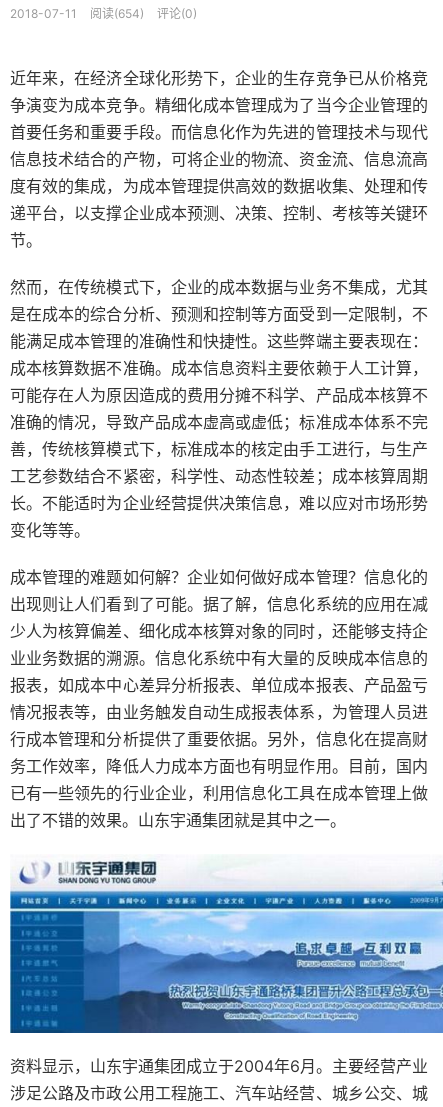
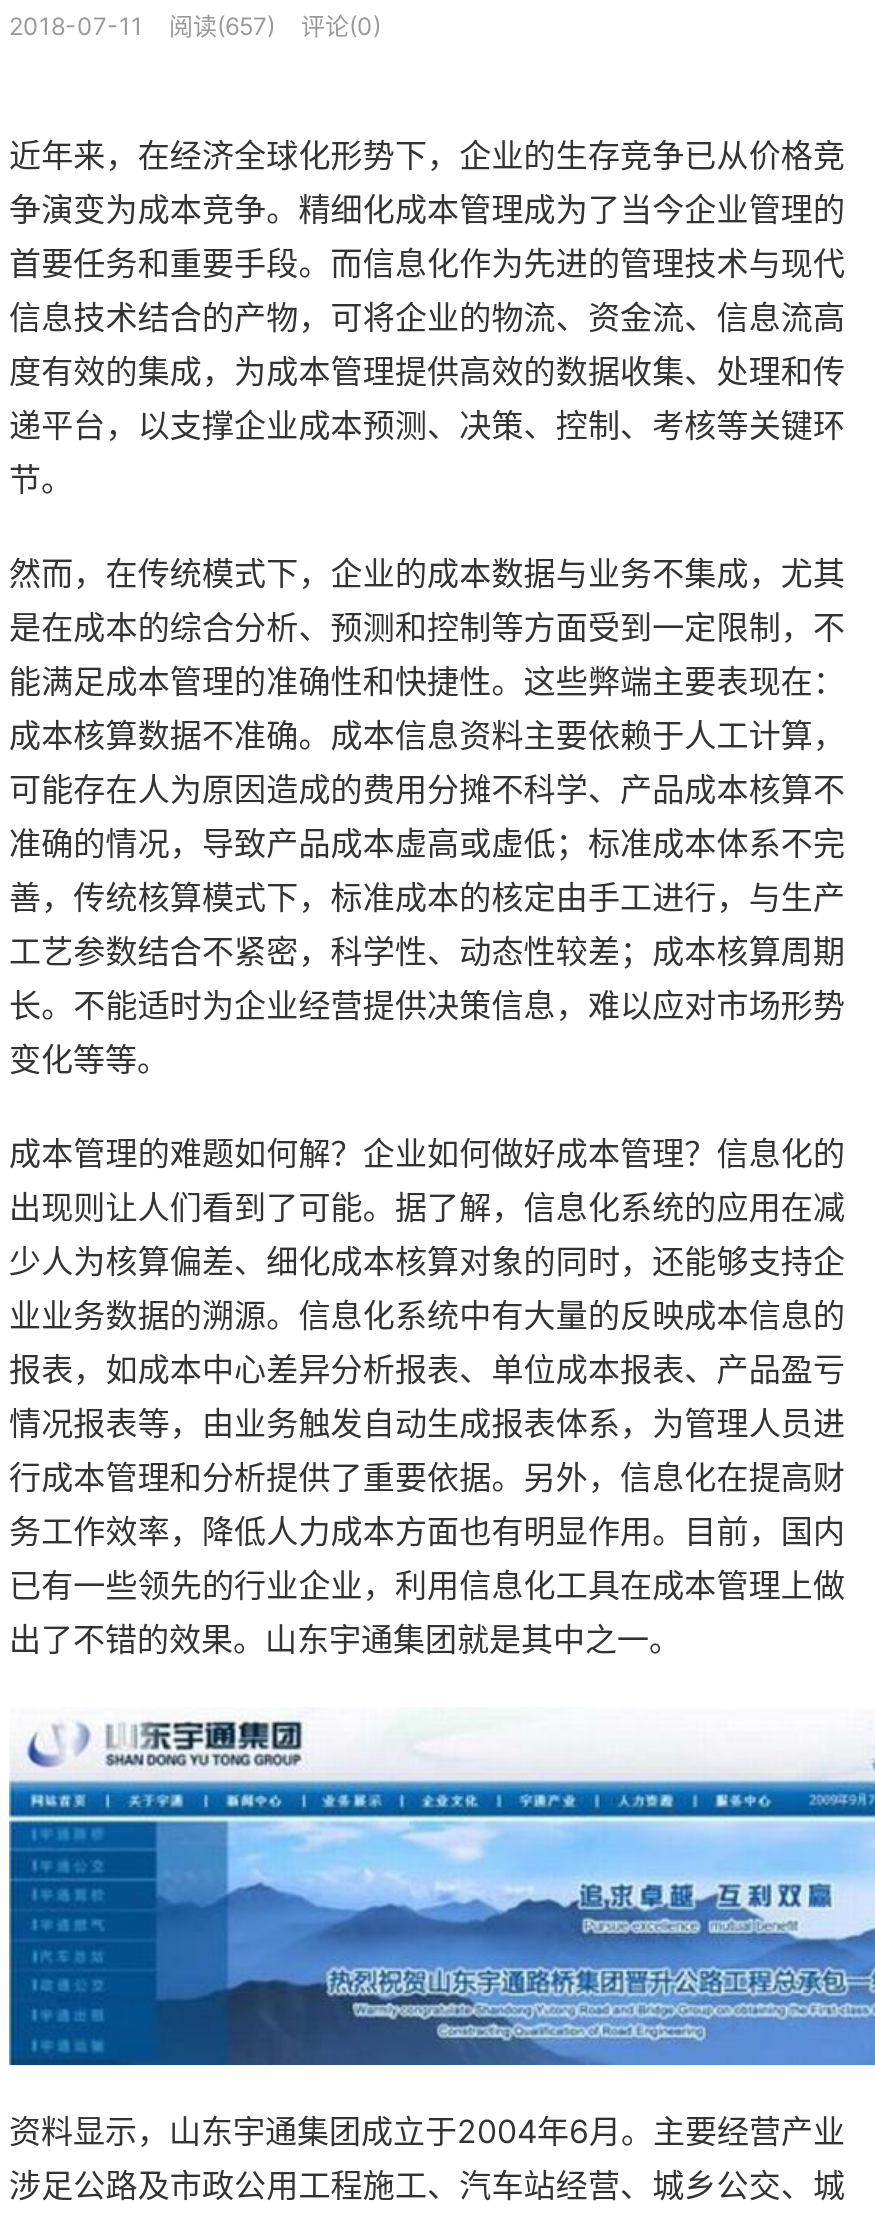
- 2018-07-11 阅读(654) 评论(0)
+ 2018-07-11 阅读(657) 评论(0)
